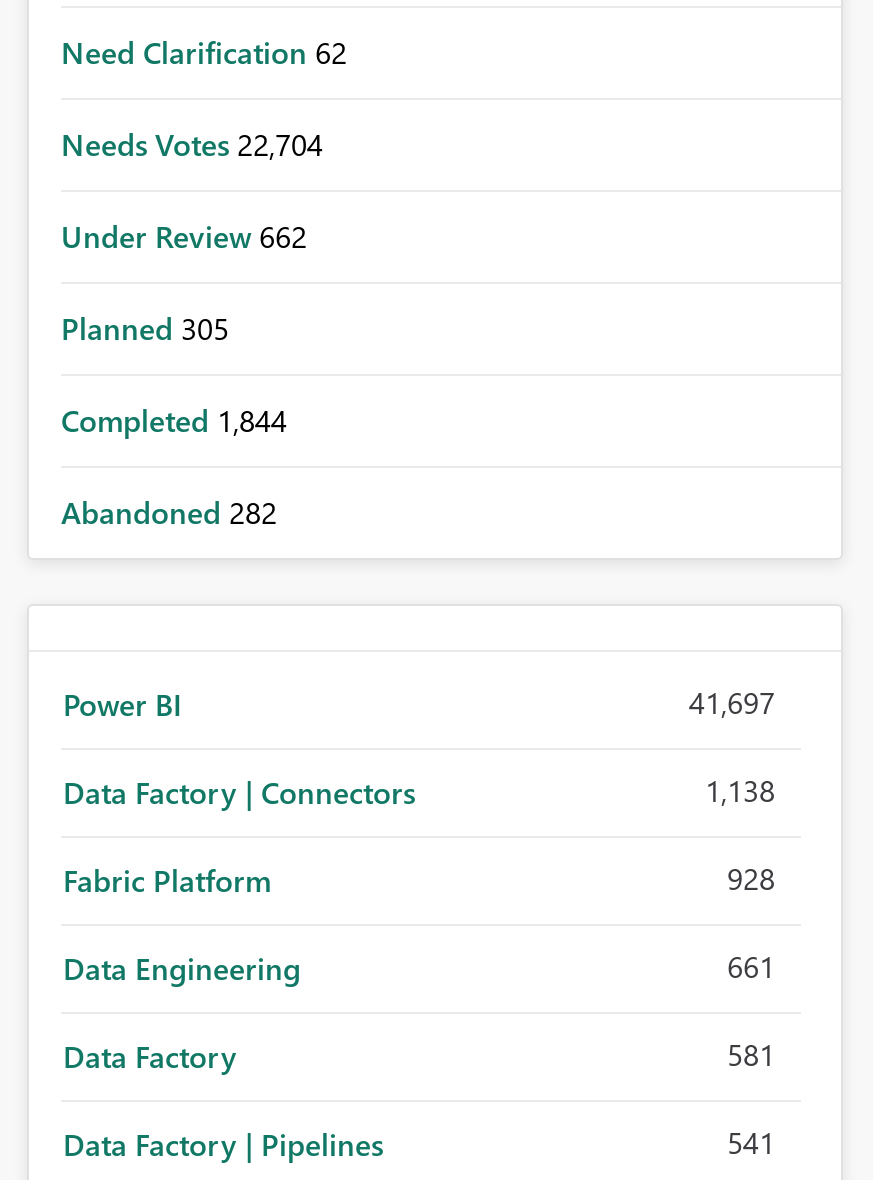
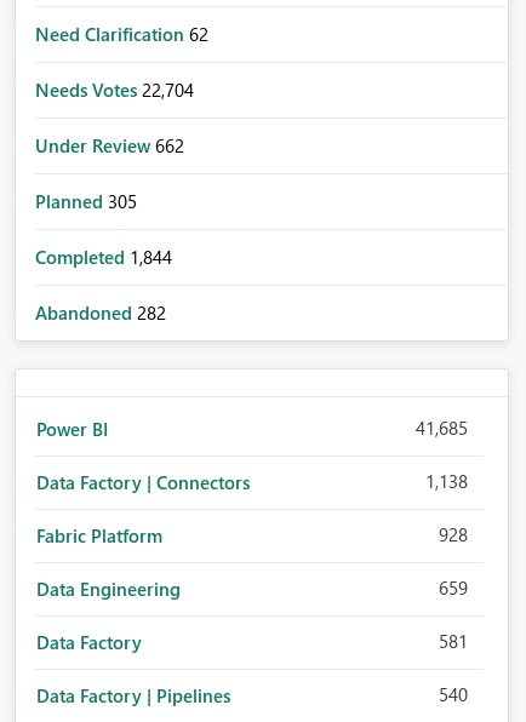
- 41,697
+ 41,685

- 661
+ 659

- 541
+ 540
